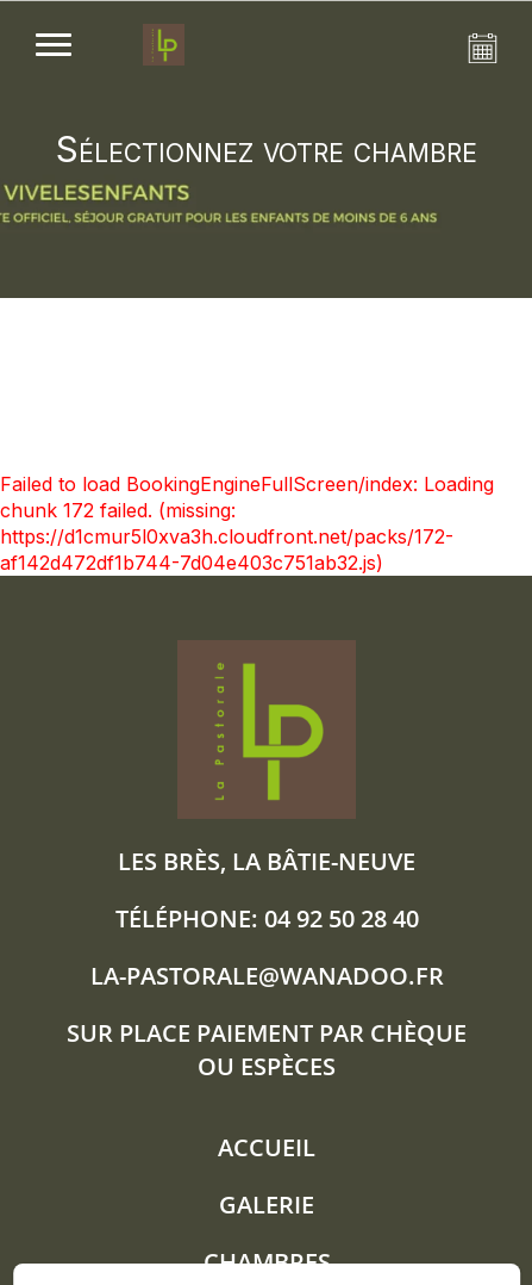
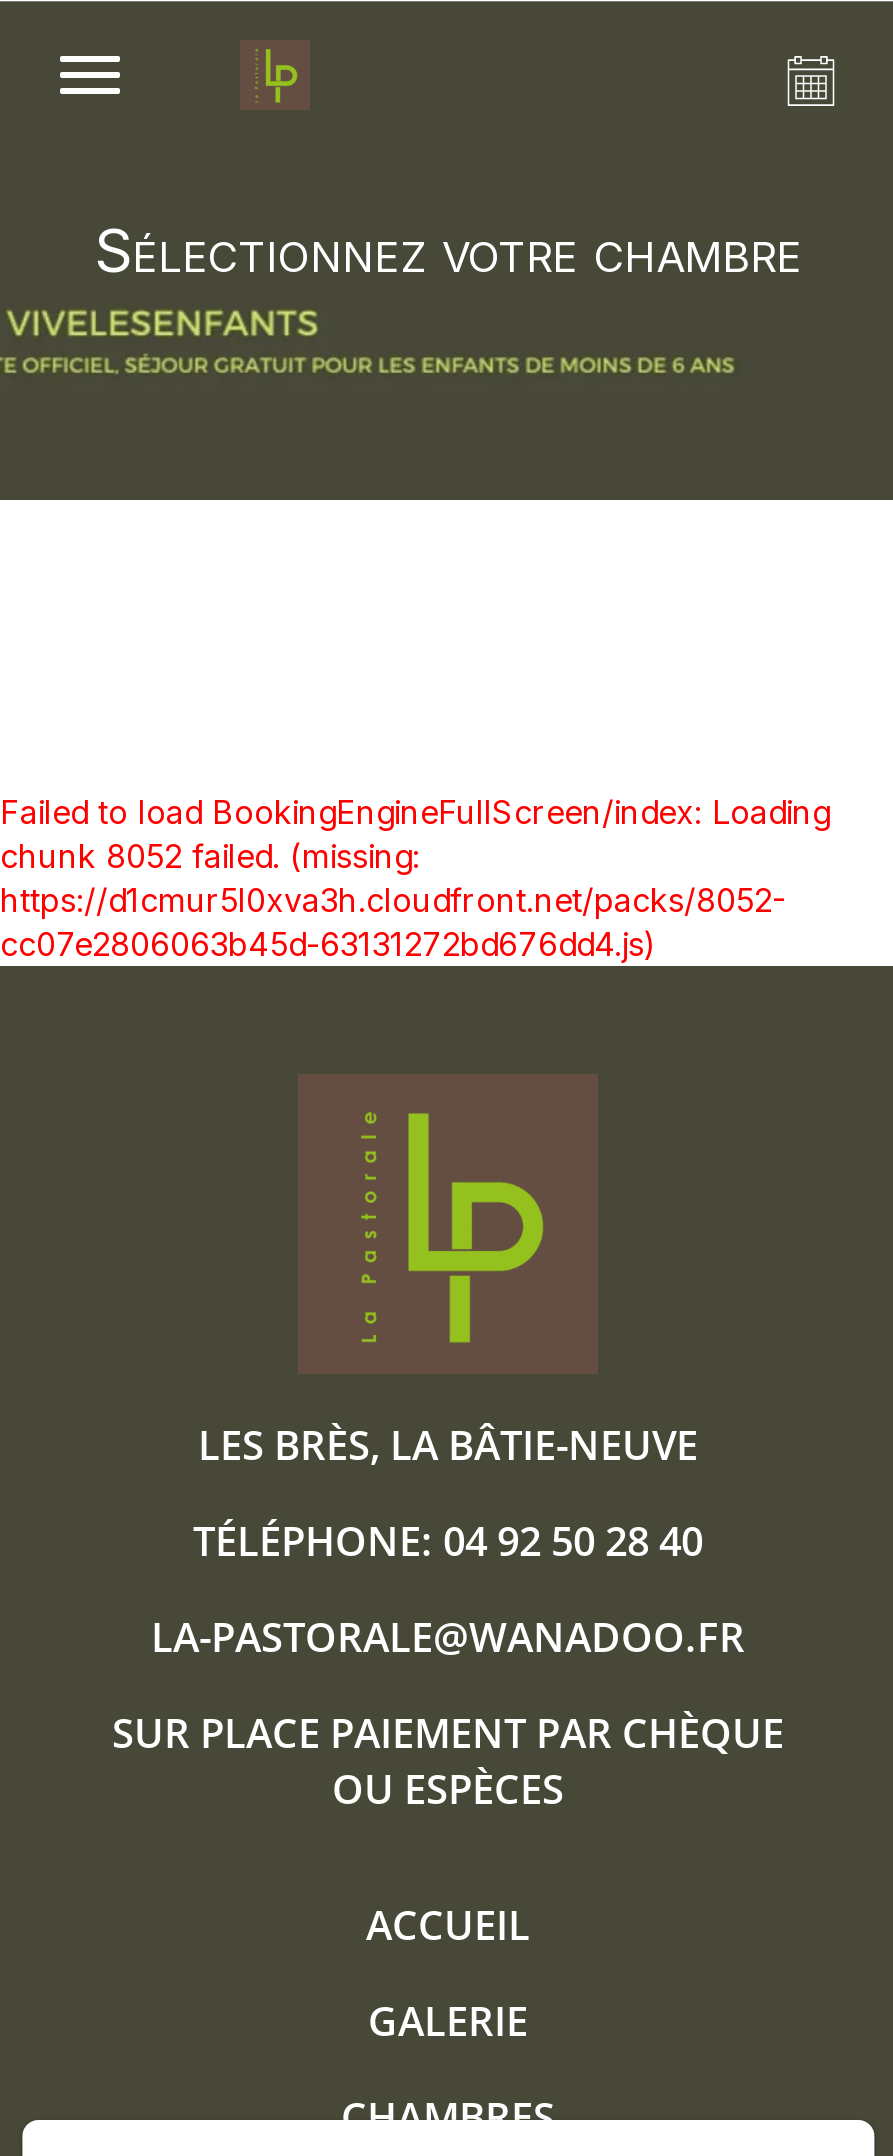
- chunk 172 failed. (missing:
- https://d1cmur5l0xva3h.cloudfront.net/packs/172-
- af142d472df1b744-7d04e403c751ab32.js)
+ chunk 8052 failed. (missing:
+ https://d1cmur5l0xva3h.cloudfront.net/packs/8052-
+ cc07e2806063b45d-63131272bd676dd4.js)
